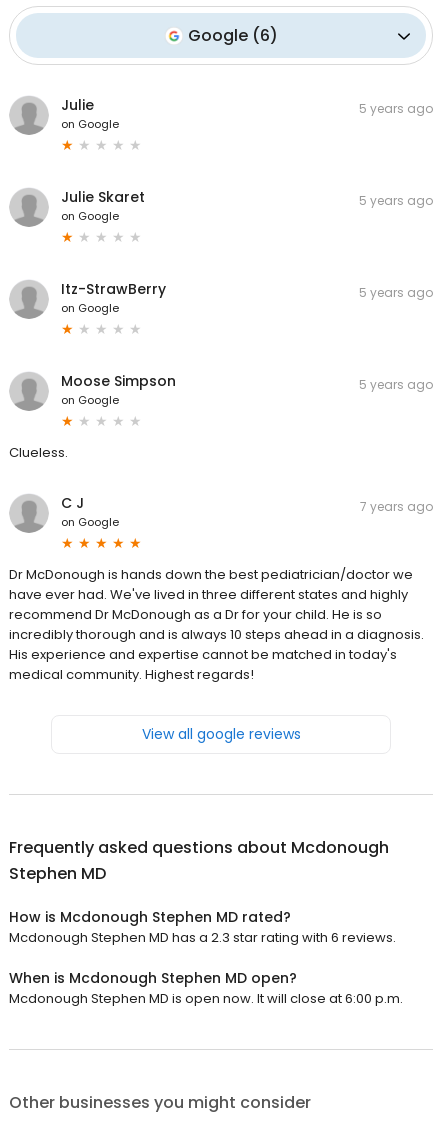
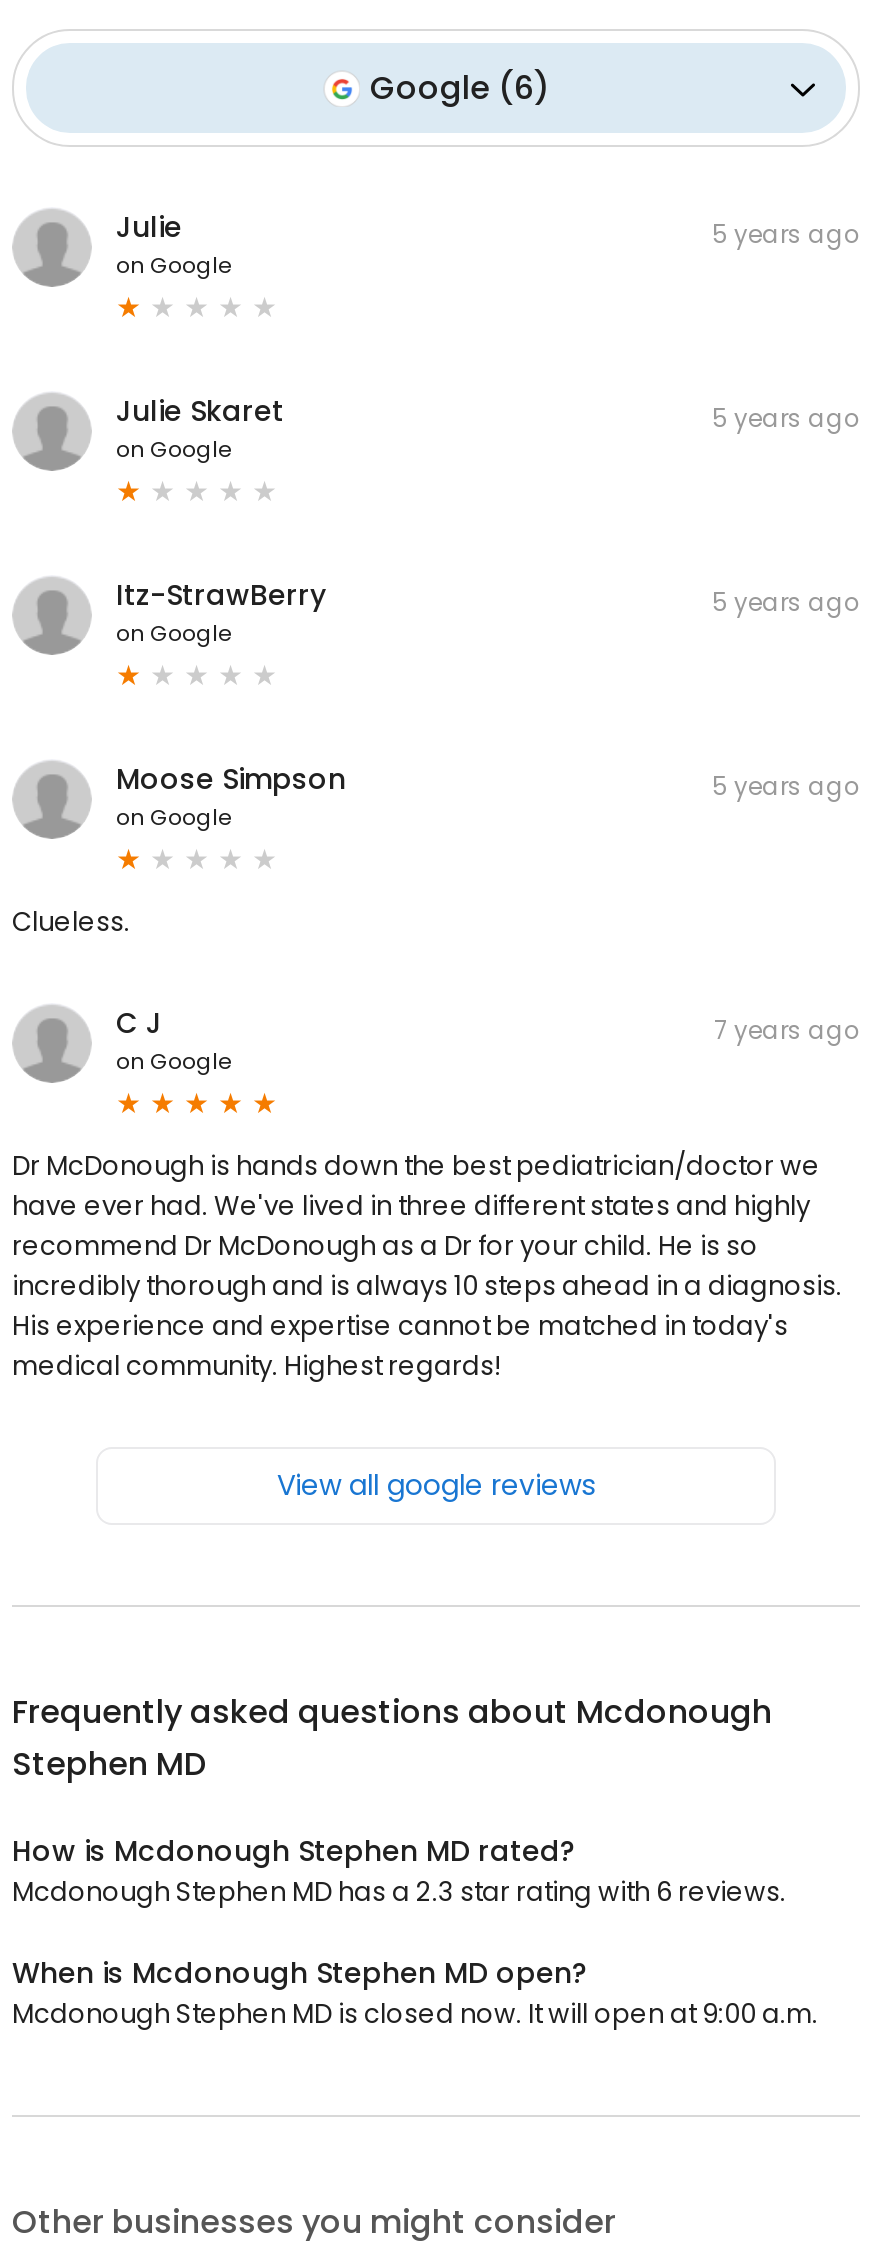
- Mcdonough Stephen MD is open now. It will close at 6:00 p.m.
+ Mcdonough Stephen MD is closed now. It will open at 9:00 a.m.
